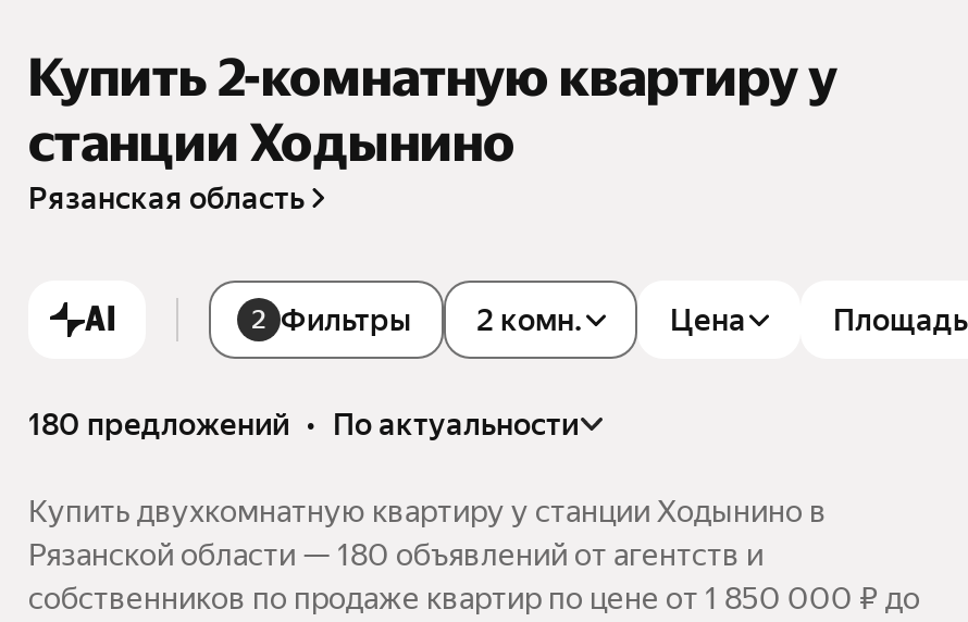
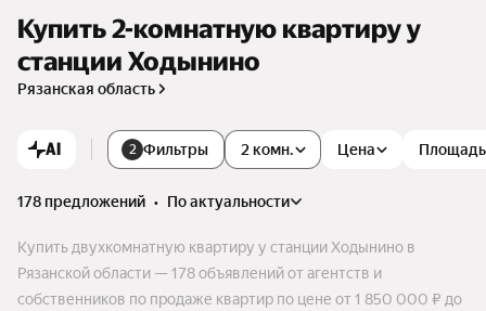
- 180 предложений • по актуальности
+ 178 предложений • по актуальности

- Рязанской области — 180 объявлений от агентств и
+ Рязанской области — 178 объявлений от агентств и
